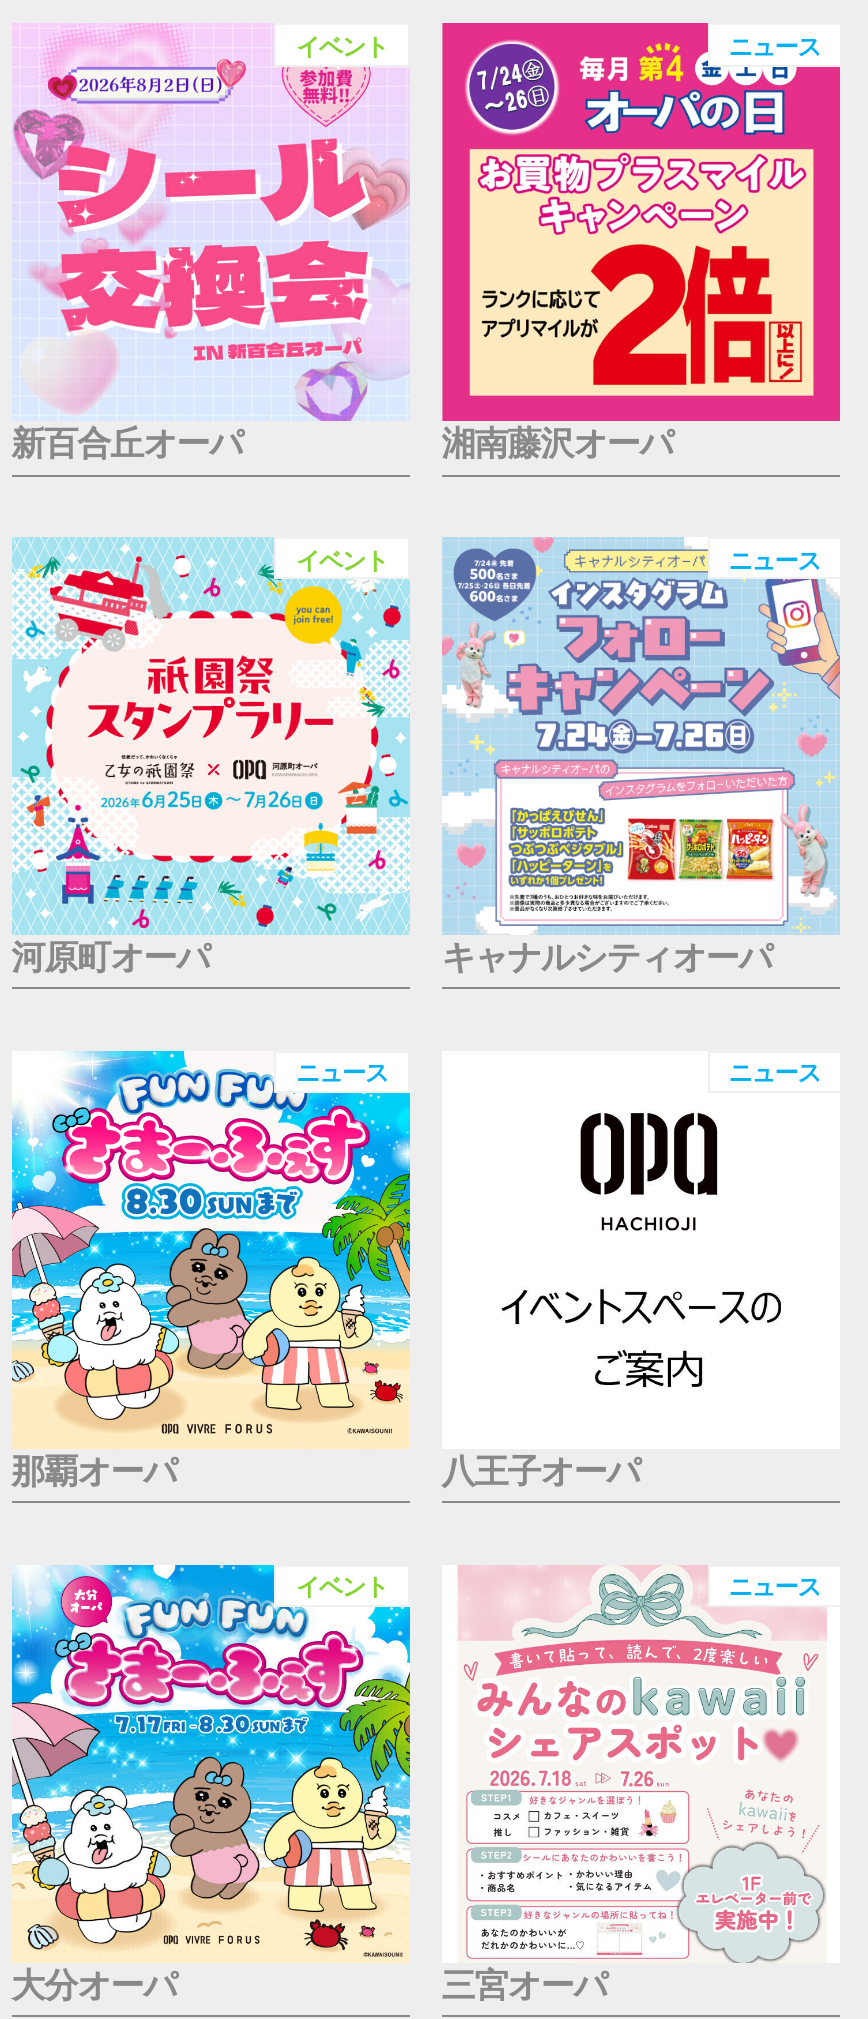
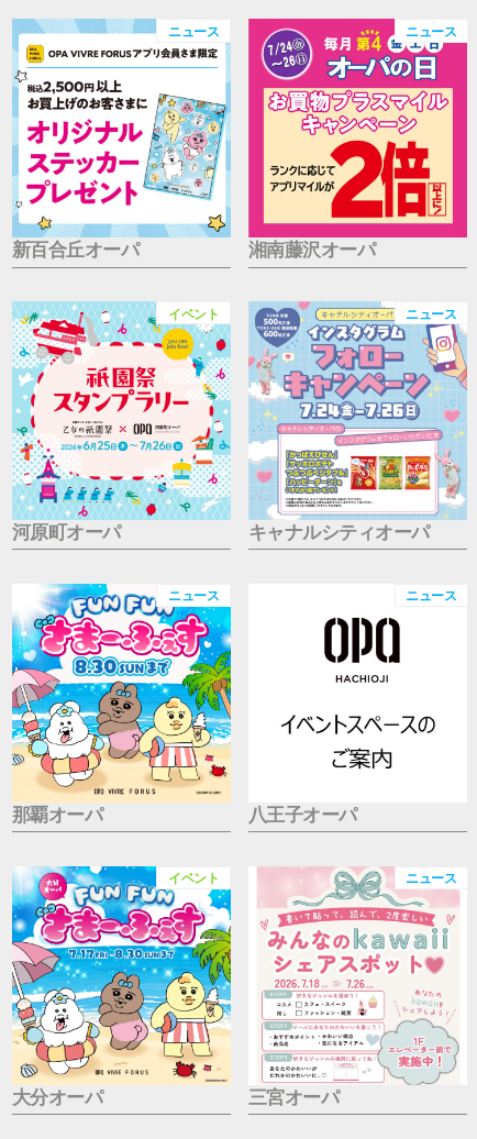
- [image]
- イベント
+ [image]
+ ニュース
